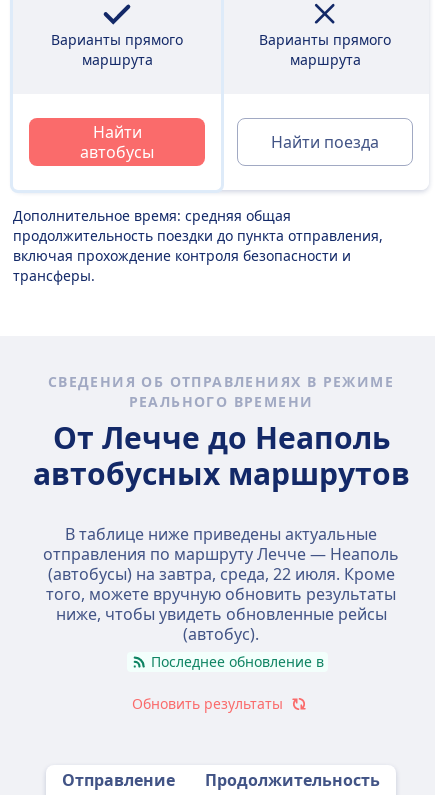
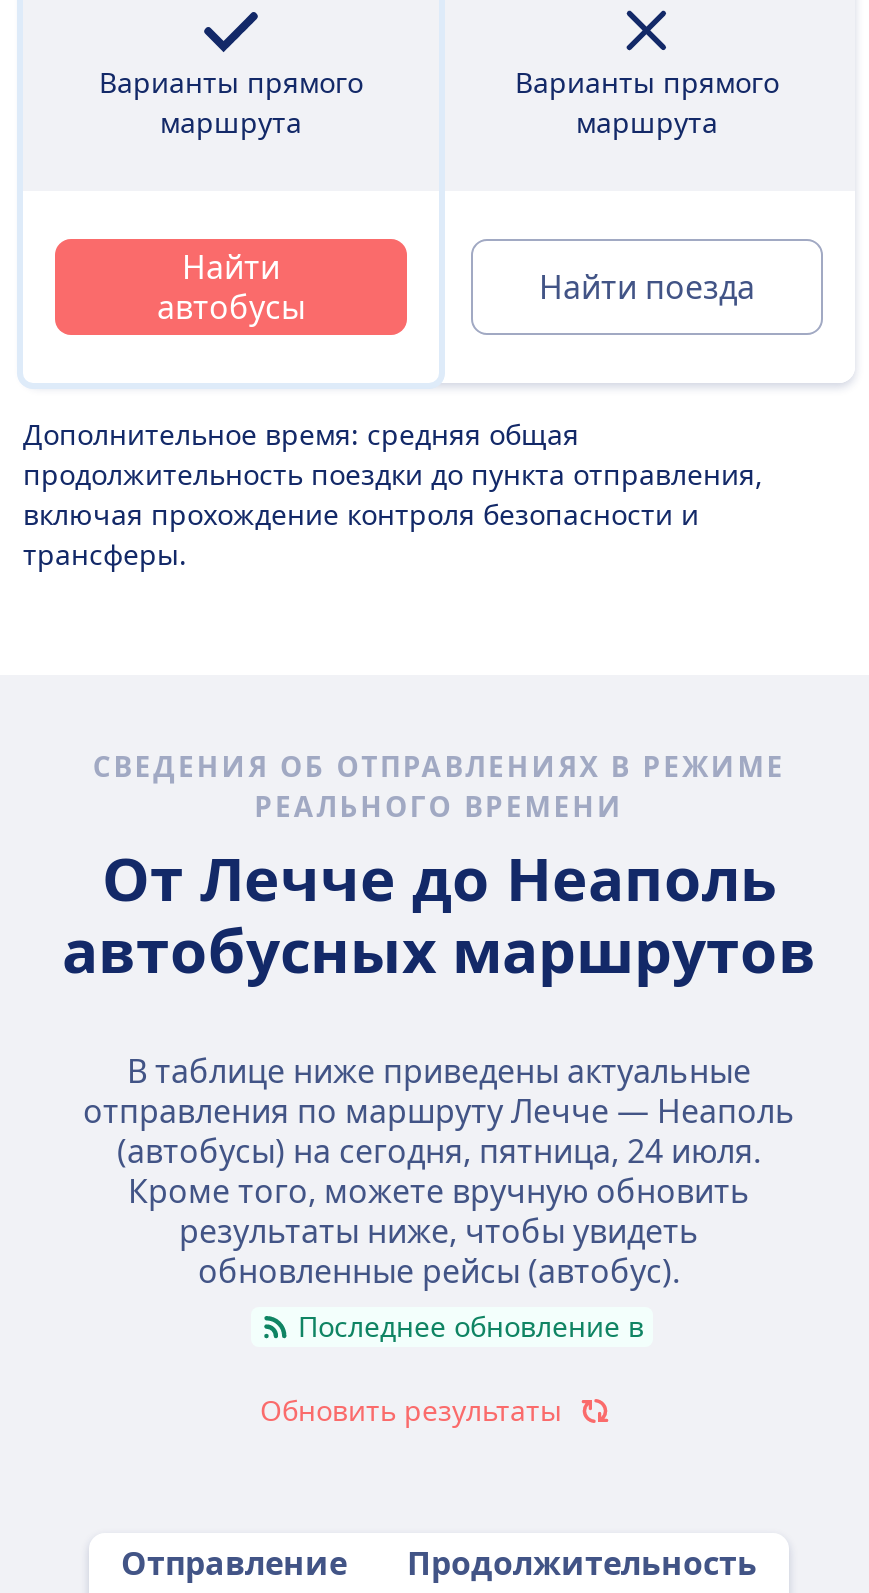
- (автобусы) на завтра, среда, 22 июля. Кроме
- того, можете вручную обновить результаты
- ниже, чтобы увидеть обновленные рейсы
- (автобус).
+ (автобусы) на сегодня, пятница, 24 июля.
+ Кроме того, можете вручную обновить
+ результаты ниже, чтобы увидеть
+ обновленные рейсы (автобус).
